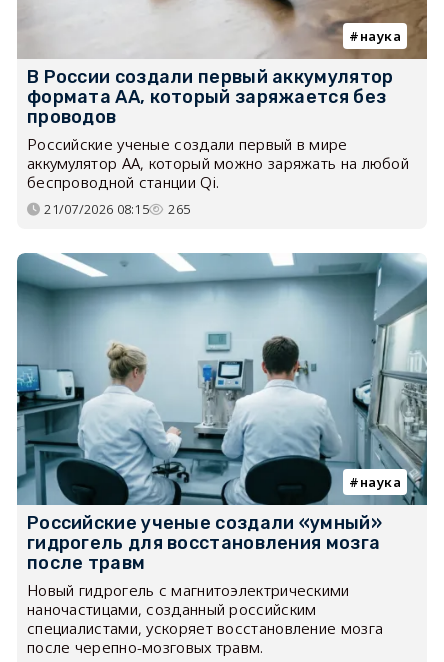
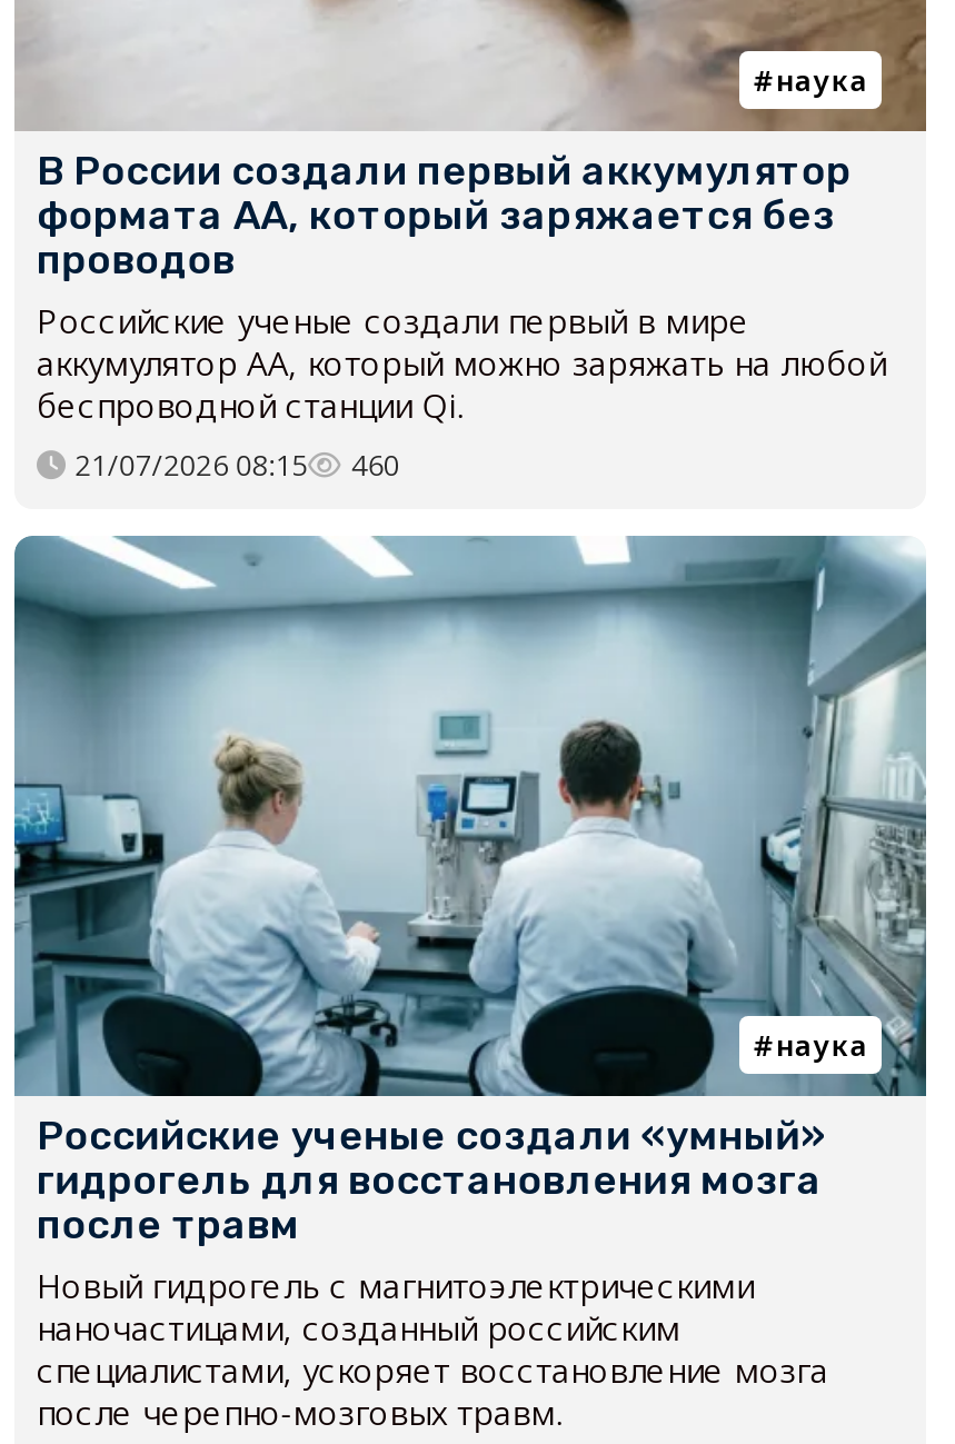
- 21/07/2026 08:15 265
+ 21/07/2026 08:15 460
